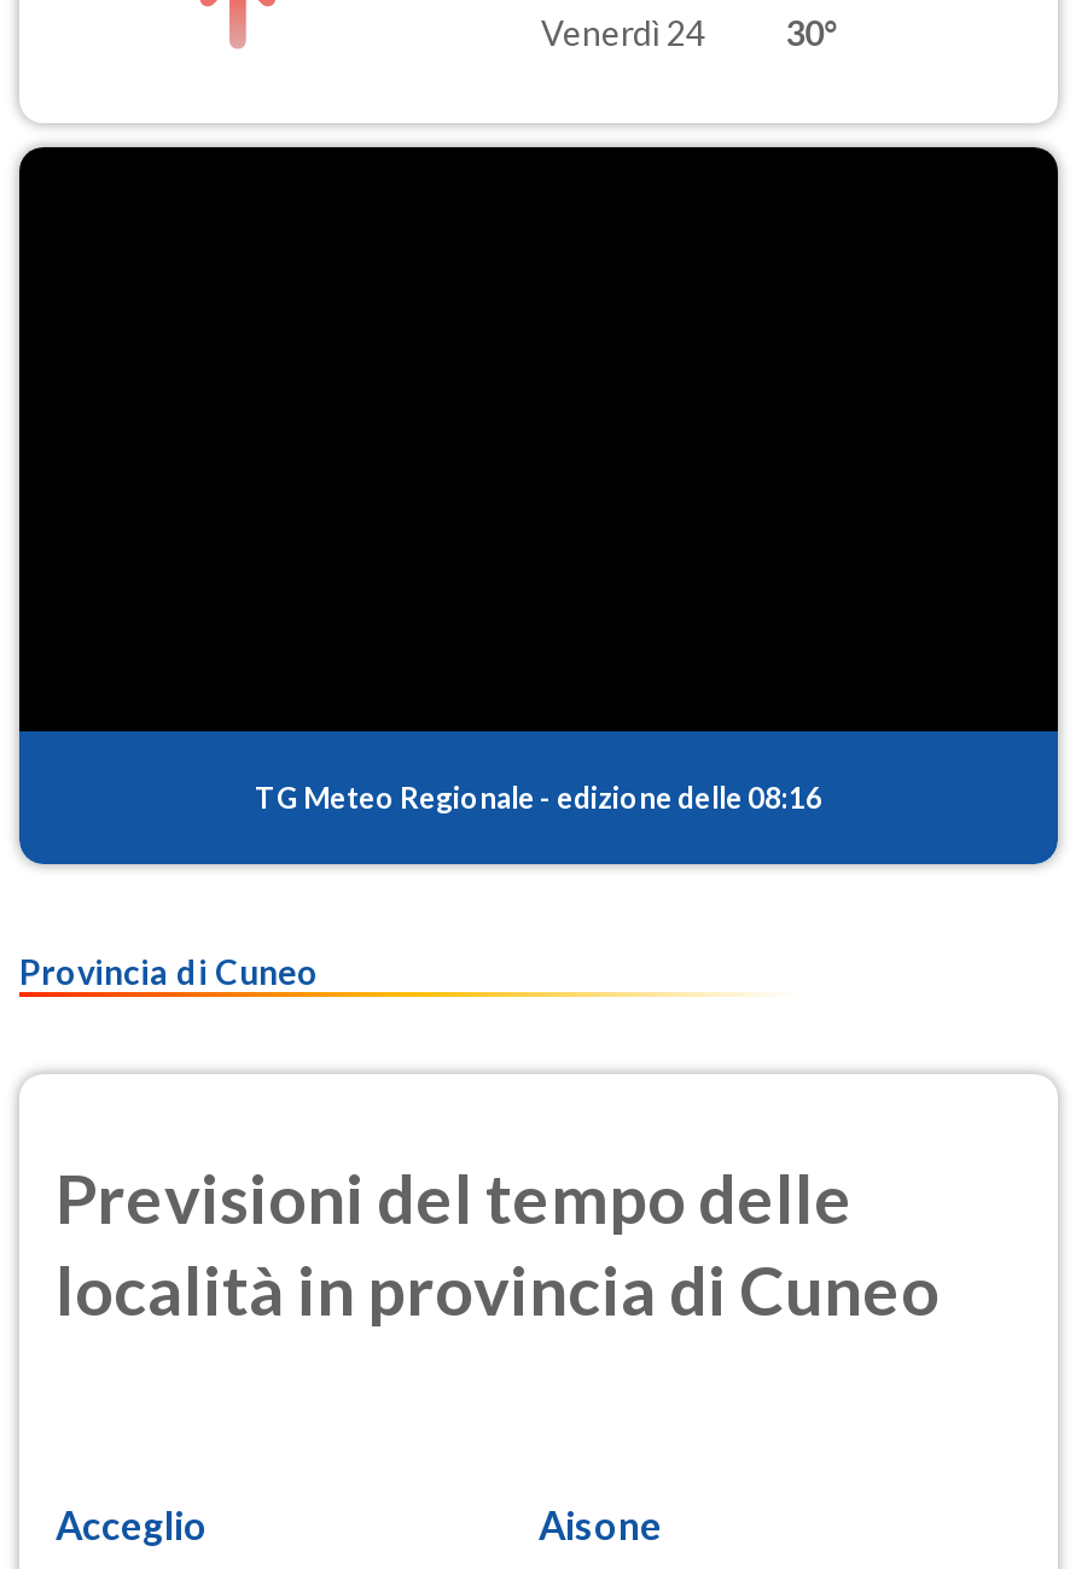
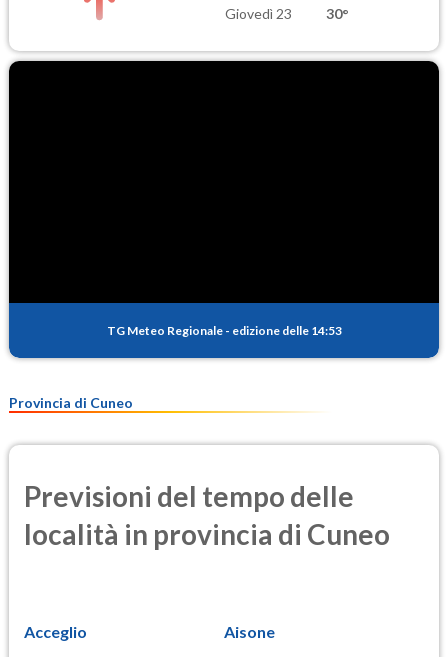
- Venerdì 24
+ Giovedì 23

- TG Meteo Regionale - edizione delle 08:16
+ TG Meteo Regionale - edizione delle 14:53
